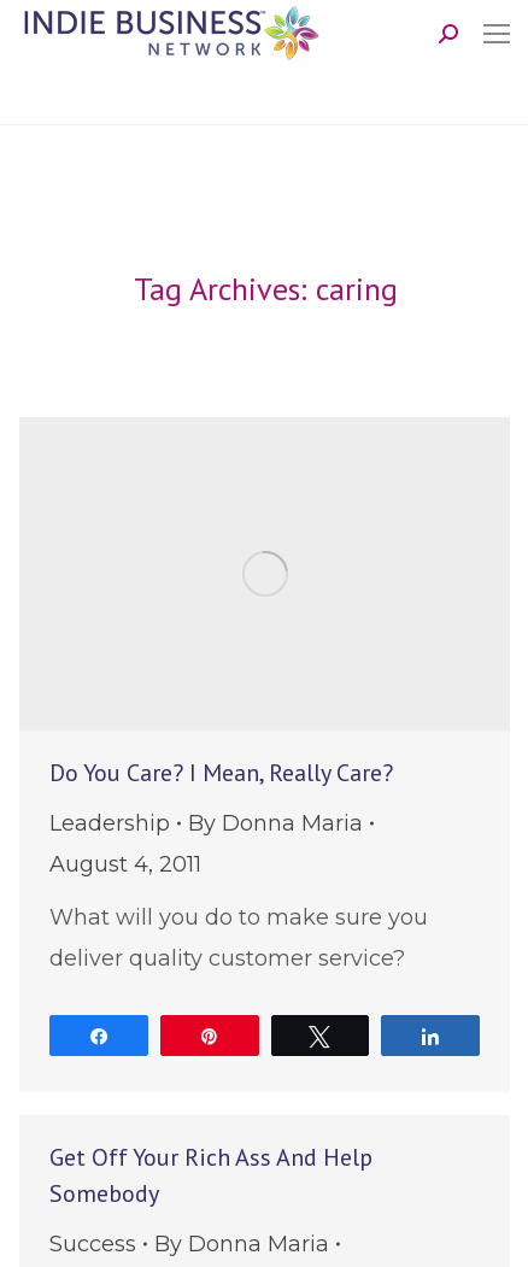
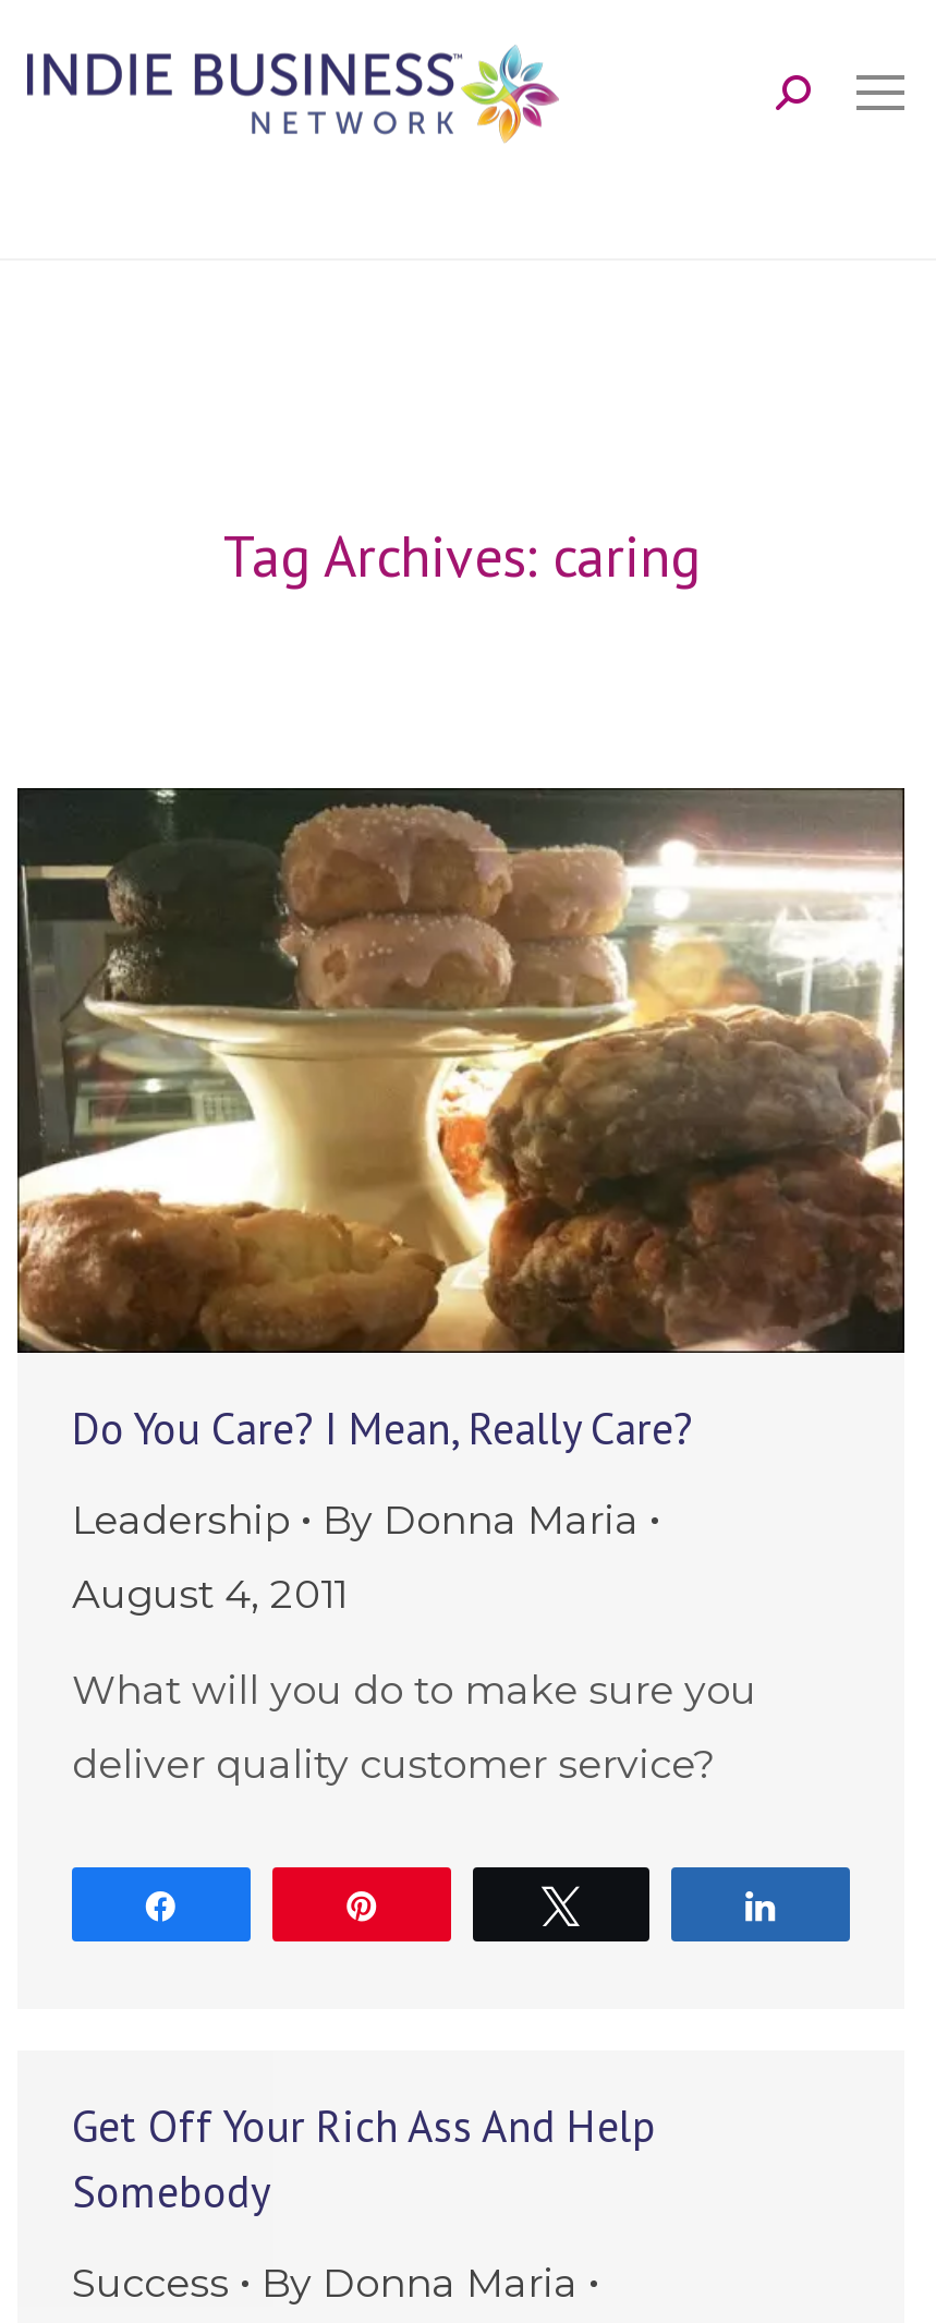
+ [image]
